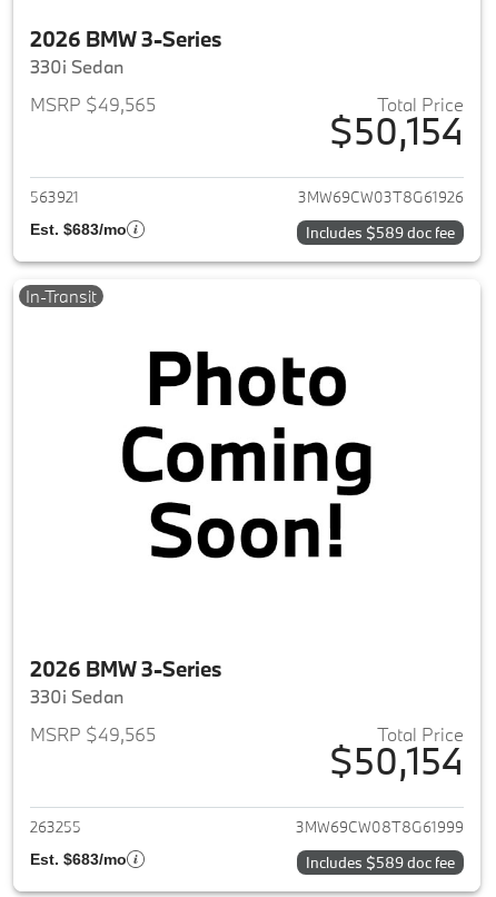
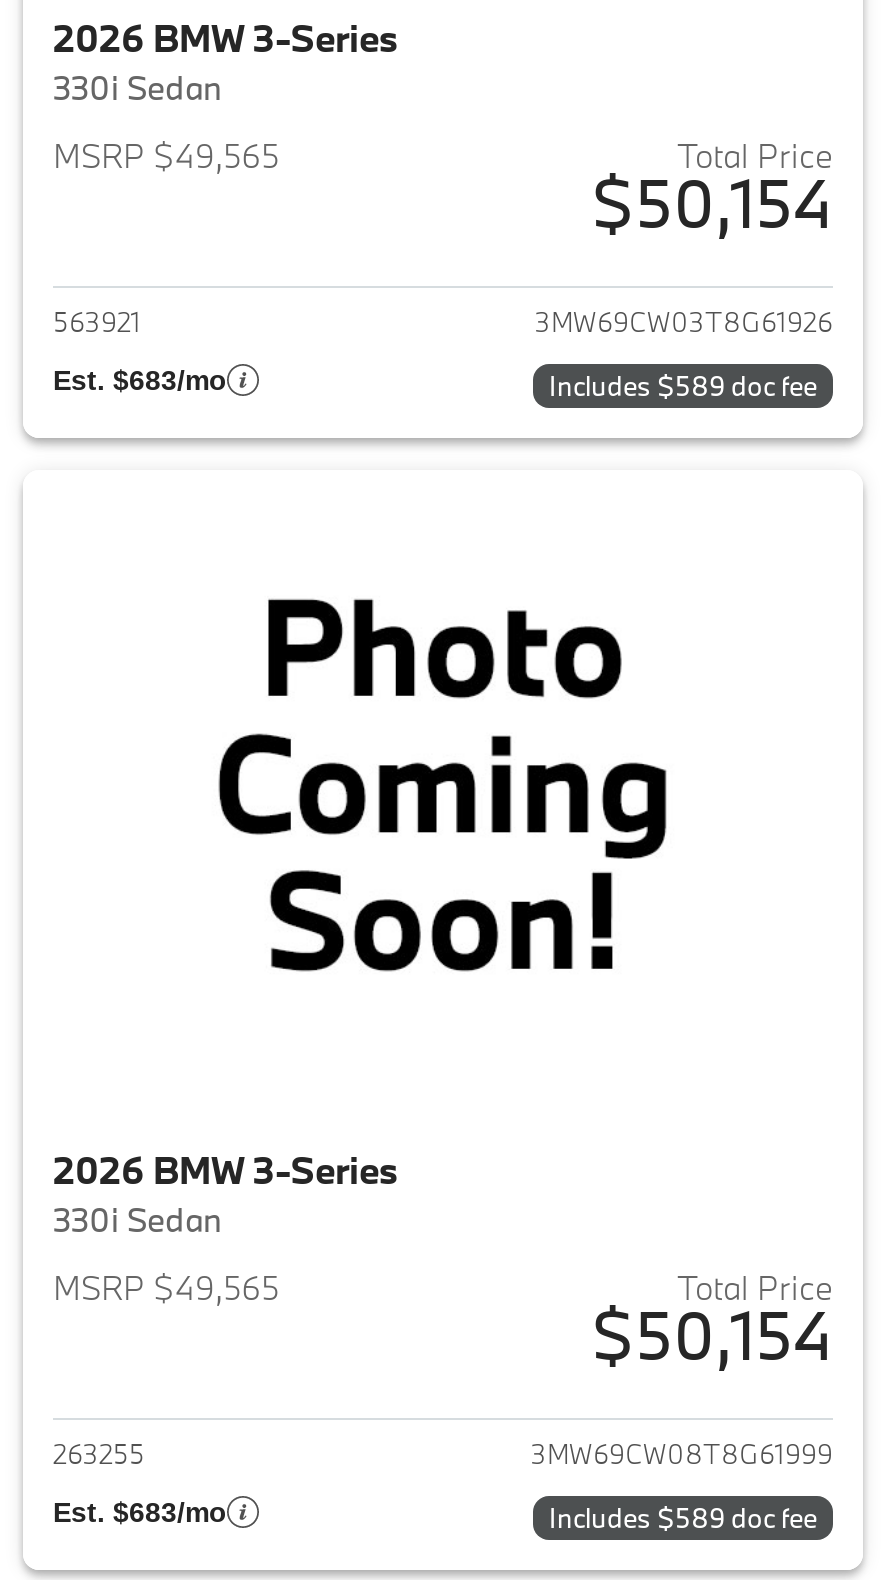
- In-Transit
